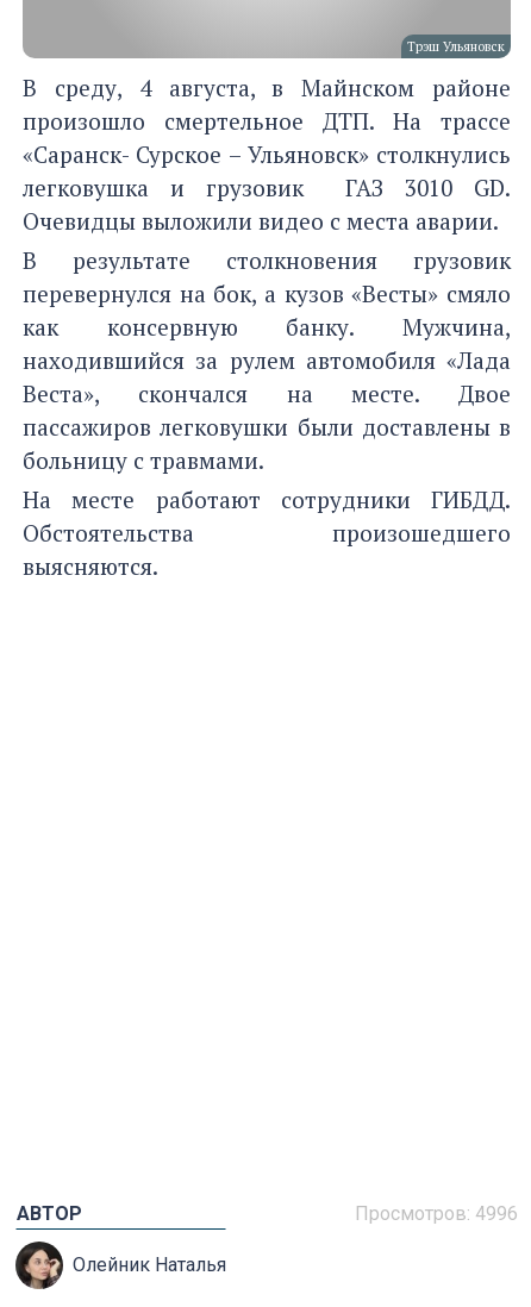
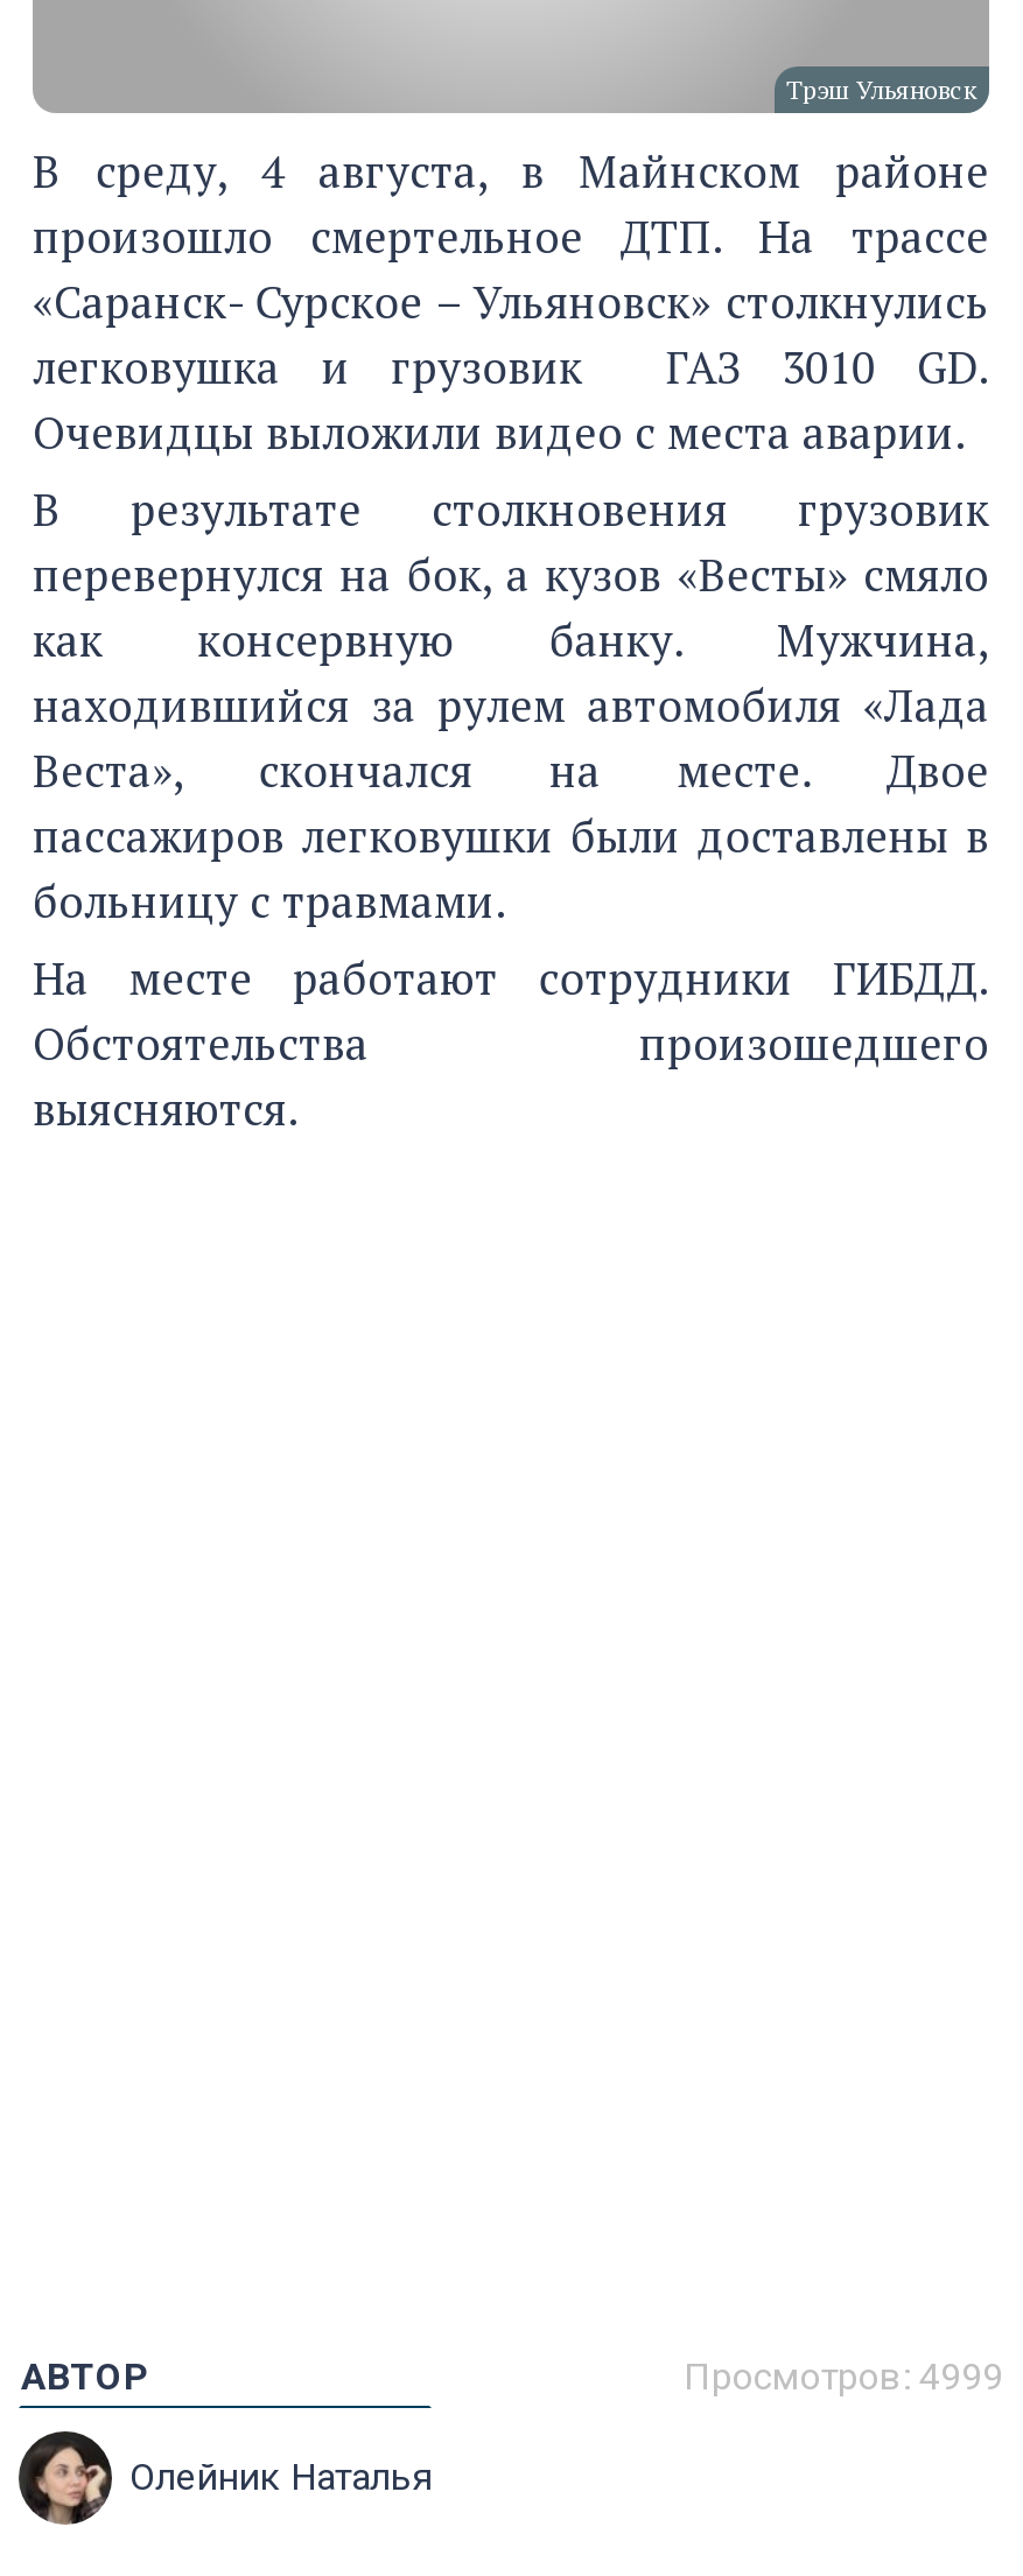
- Просмотров: 4996
+ Просмотров: 4999
